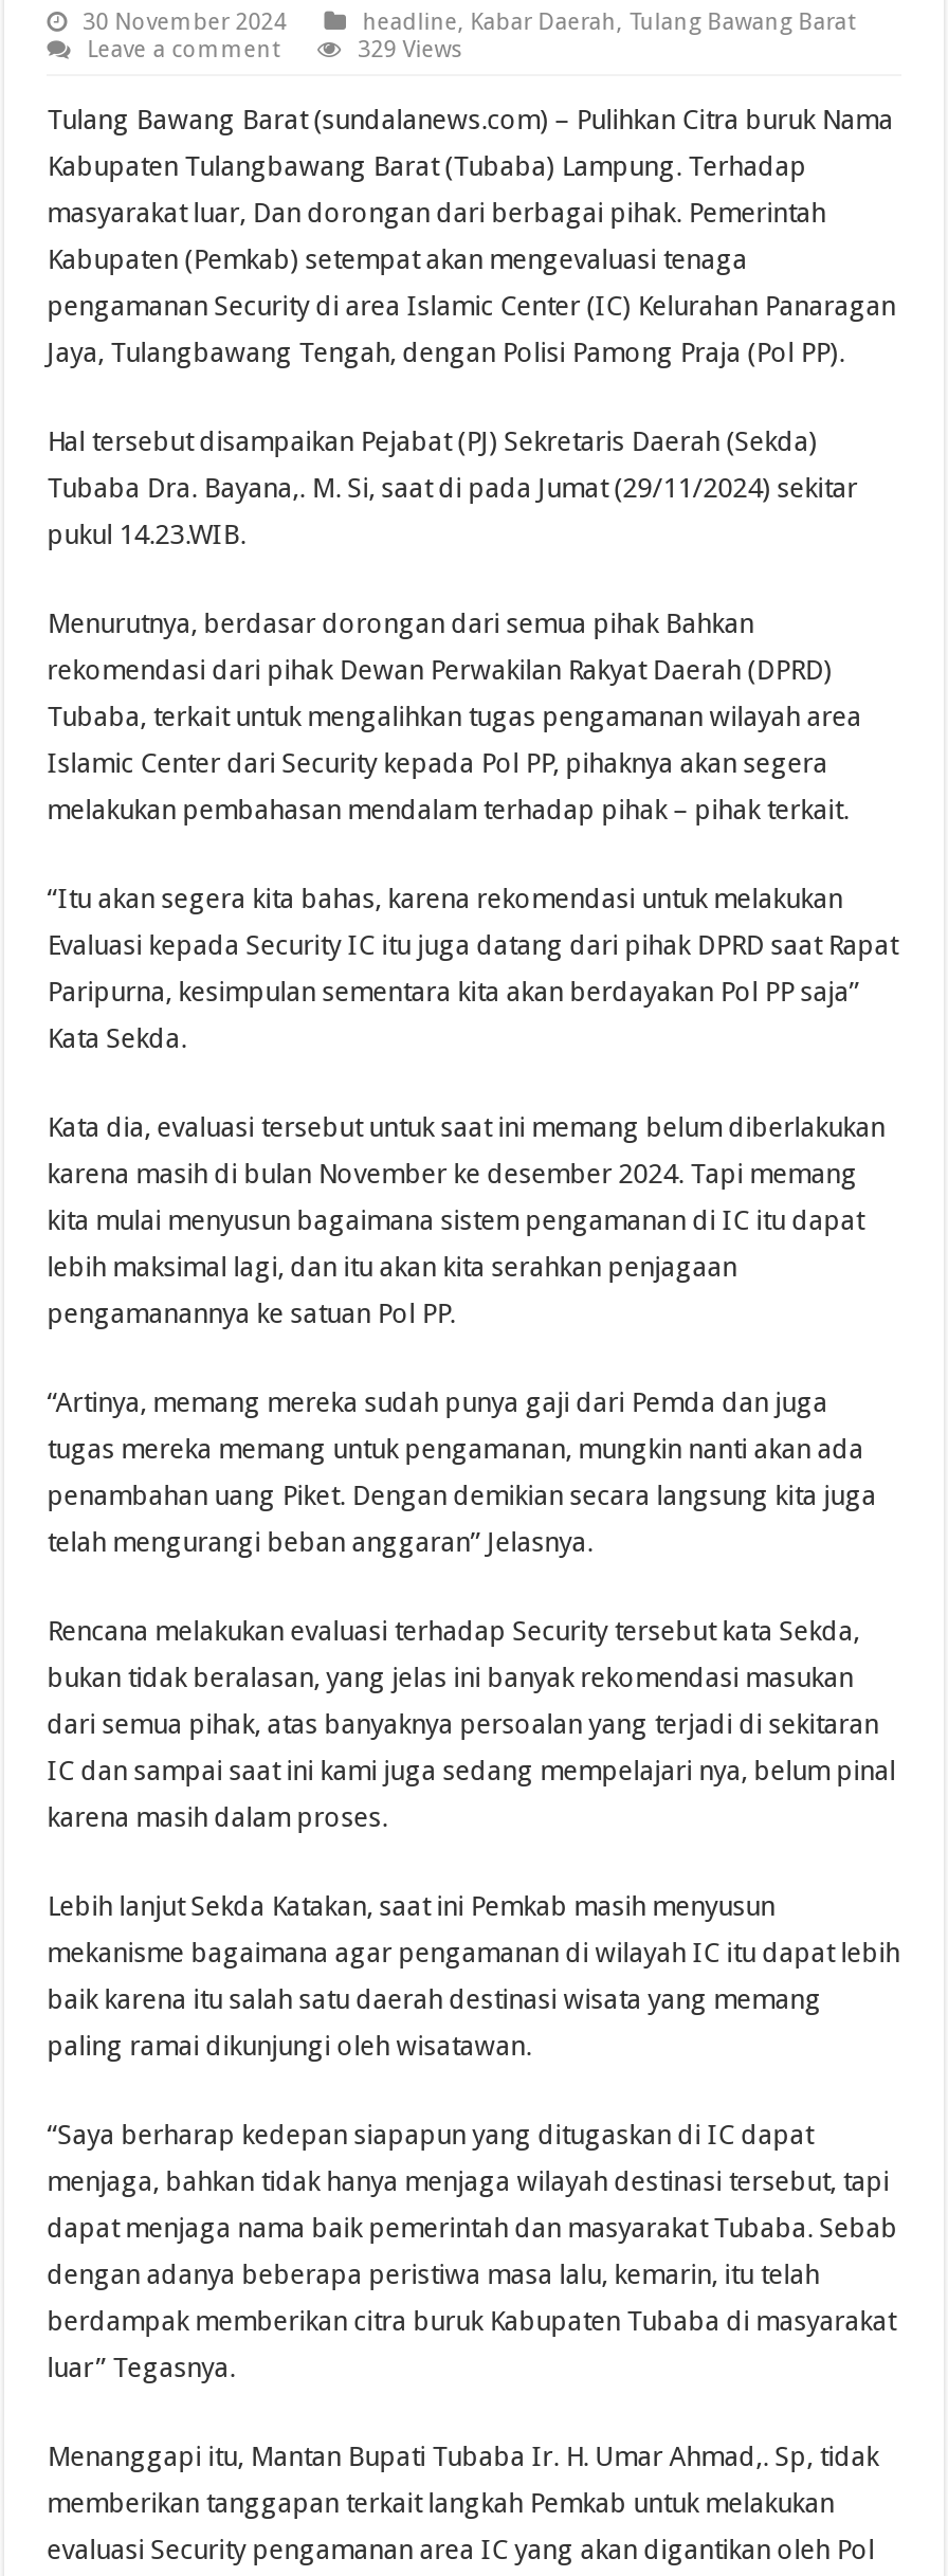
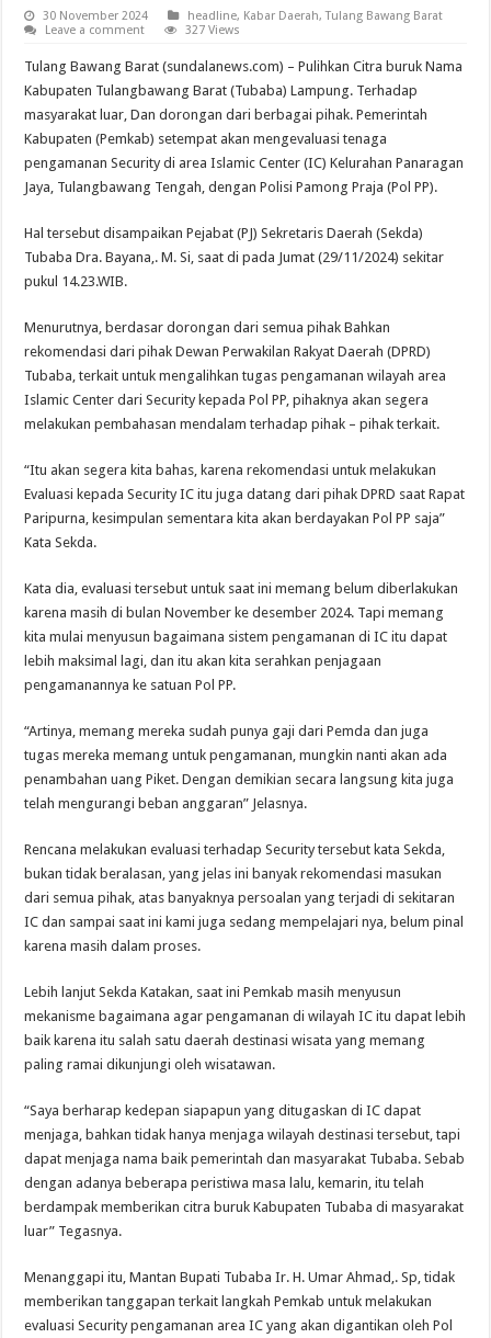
- 329 Views
+ 327 Views
